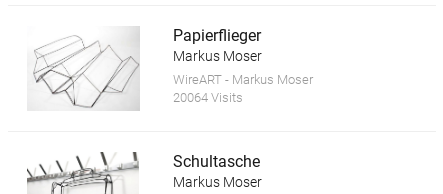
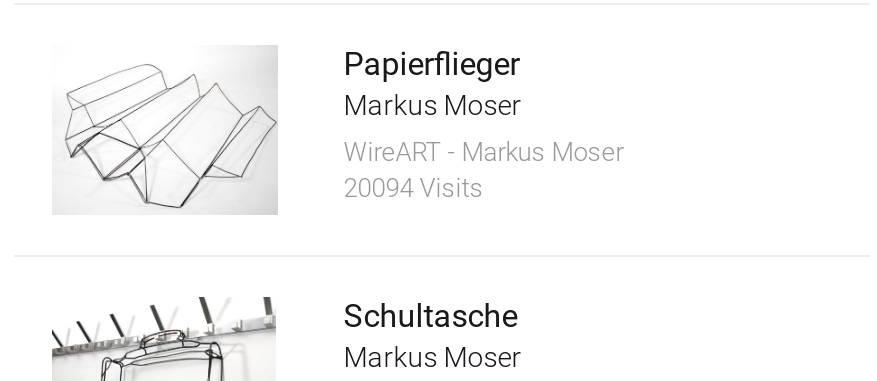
- 20064 Visits
+ 20094 Visits
